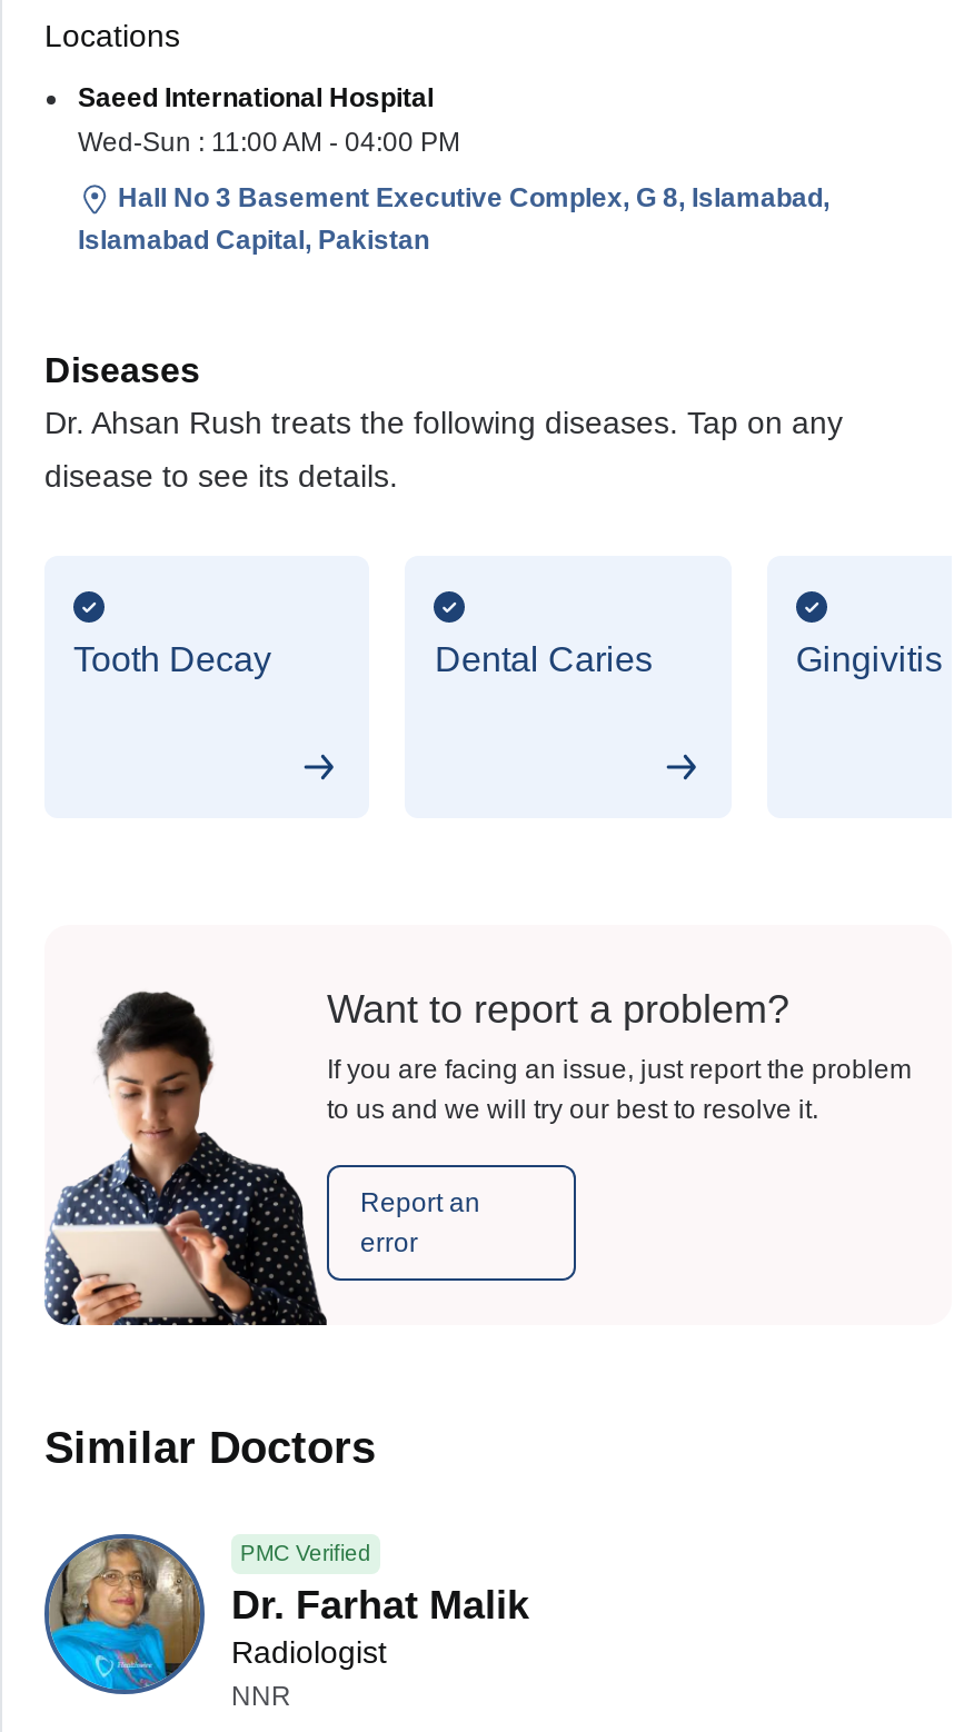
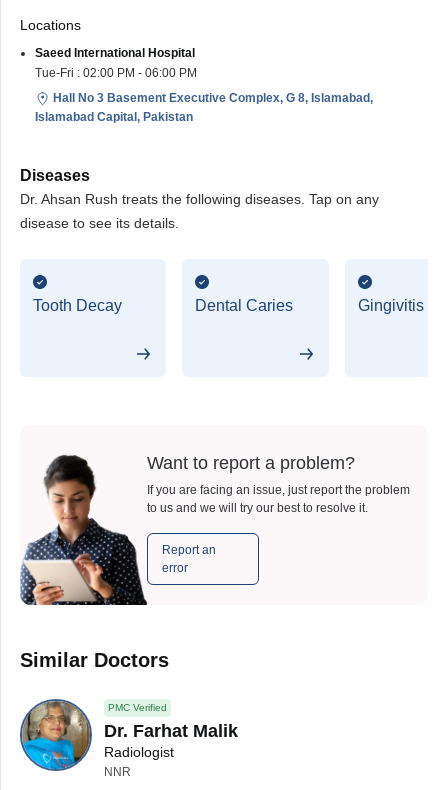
- Wed-Sun : 11:00 AM - 04:00 PM
+ Tue-Fri : 02:00 PM - 06:00 PM
